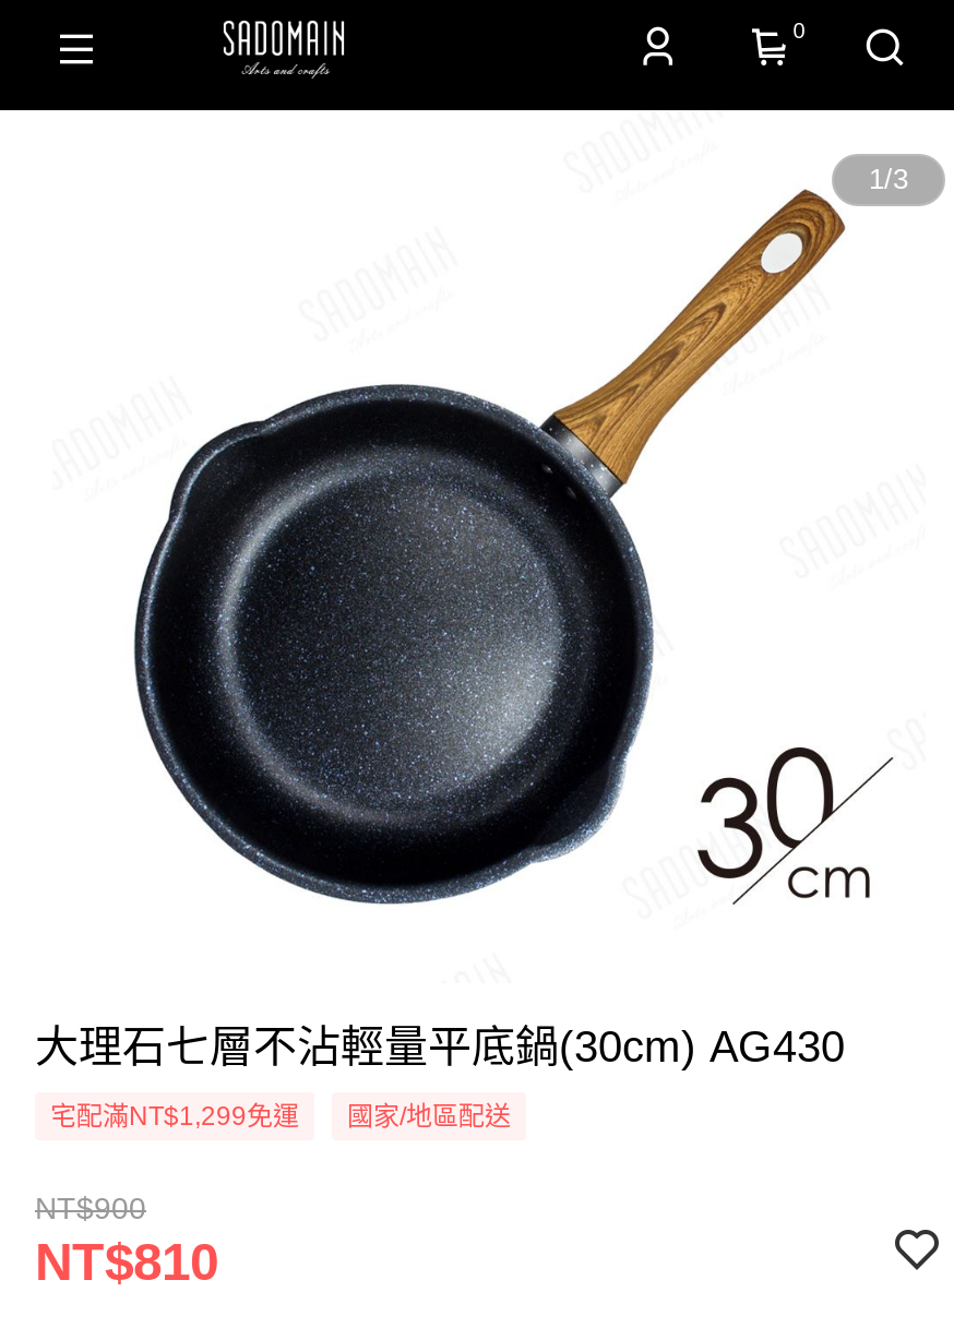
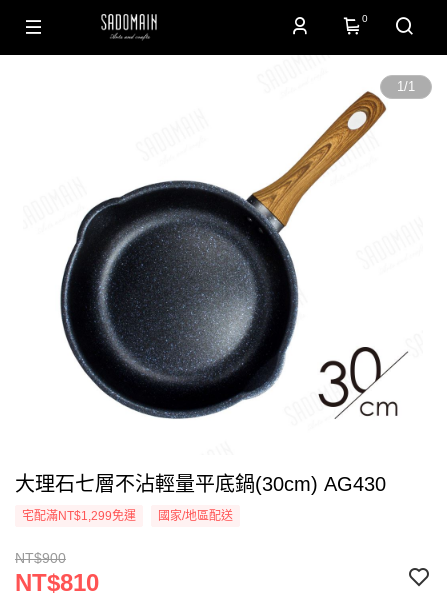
- 1/3
+ 1/1
